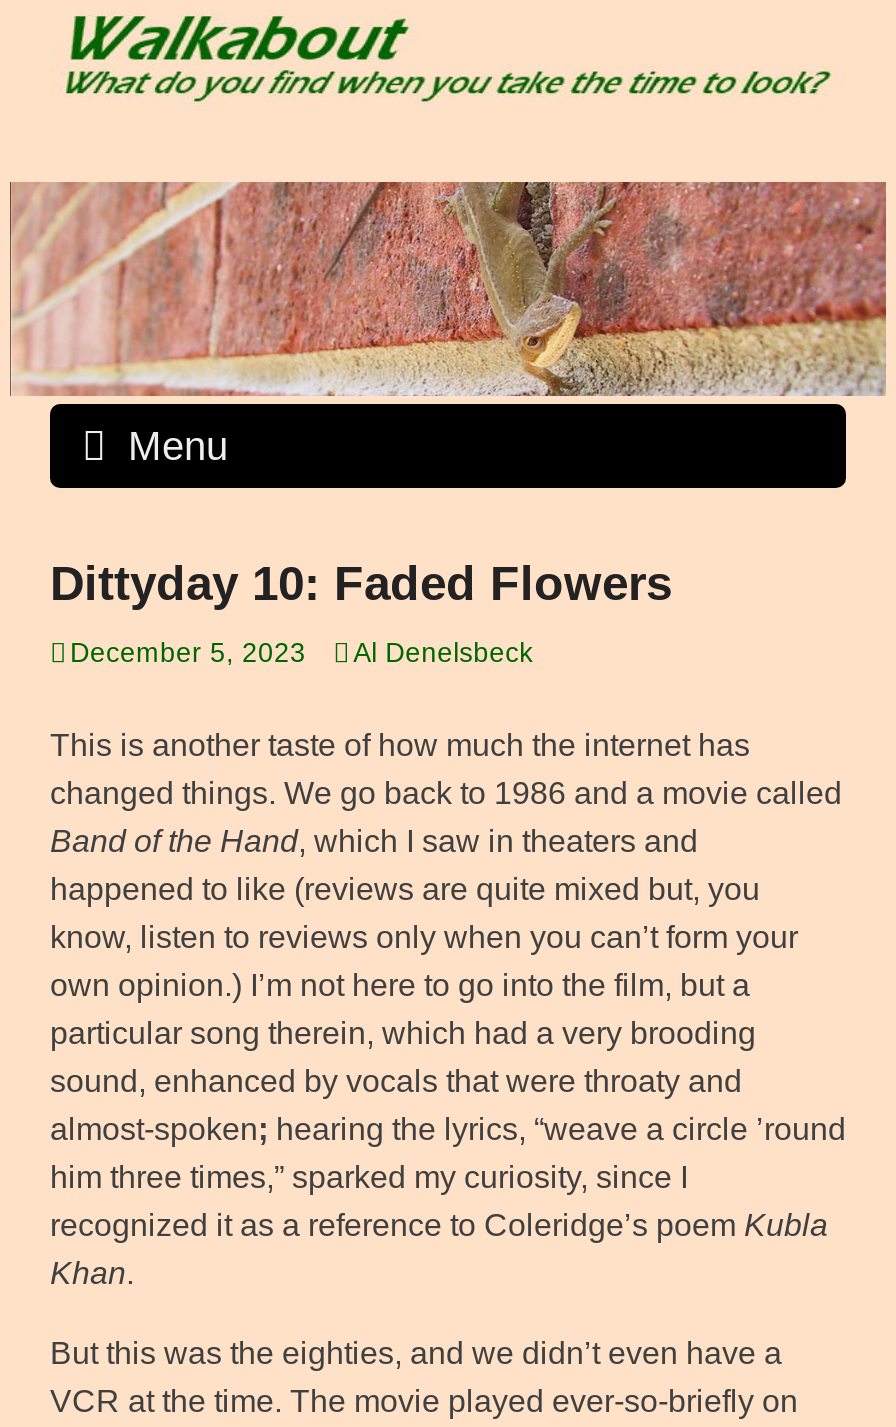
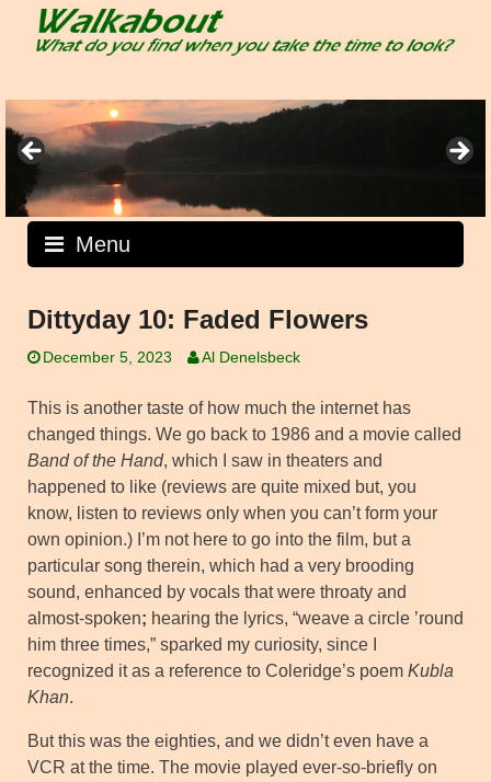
- [image]
+ [image]
